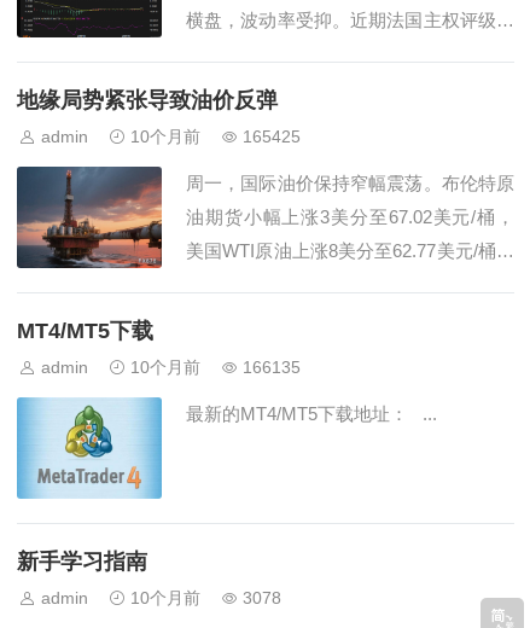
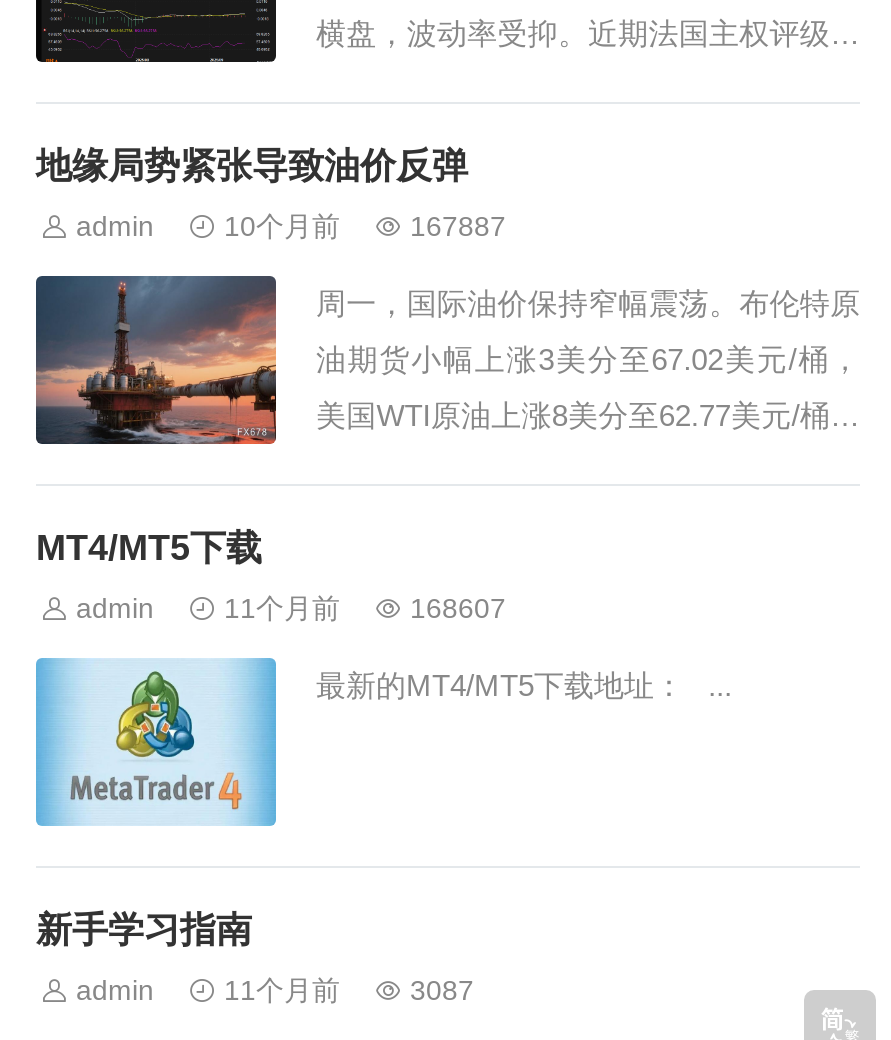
- 165425
+ 167887

- 10个月前
+ 11个月前

- 166135
+ 168607

- 10个月前
+ 11个月前

- 3078
+ 3087
